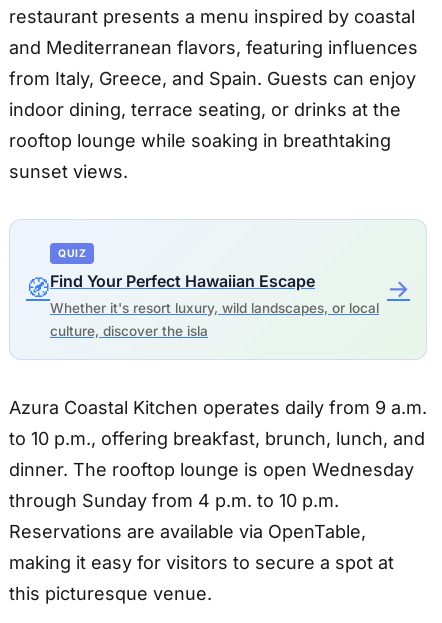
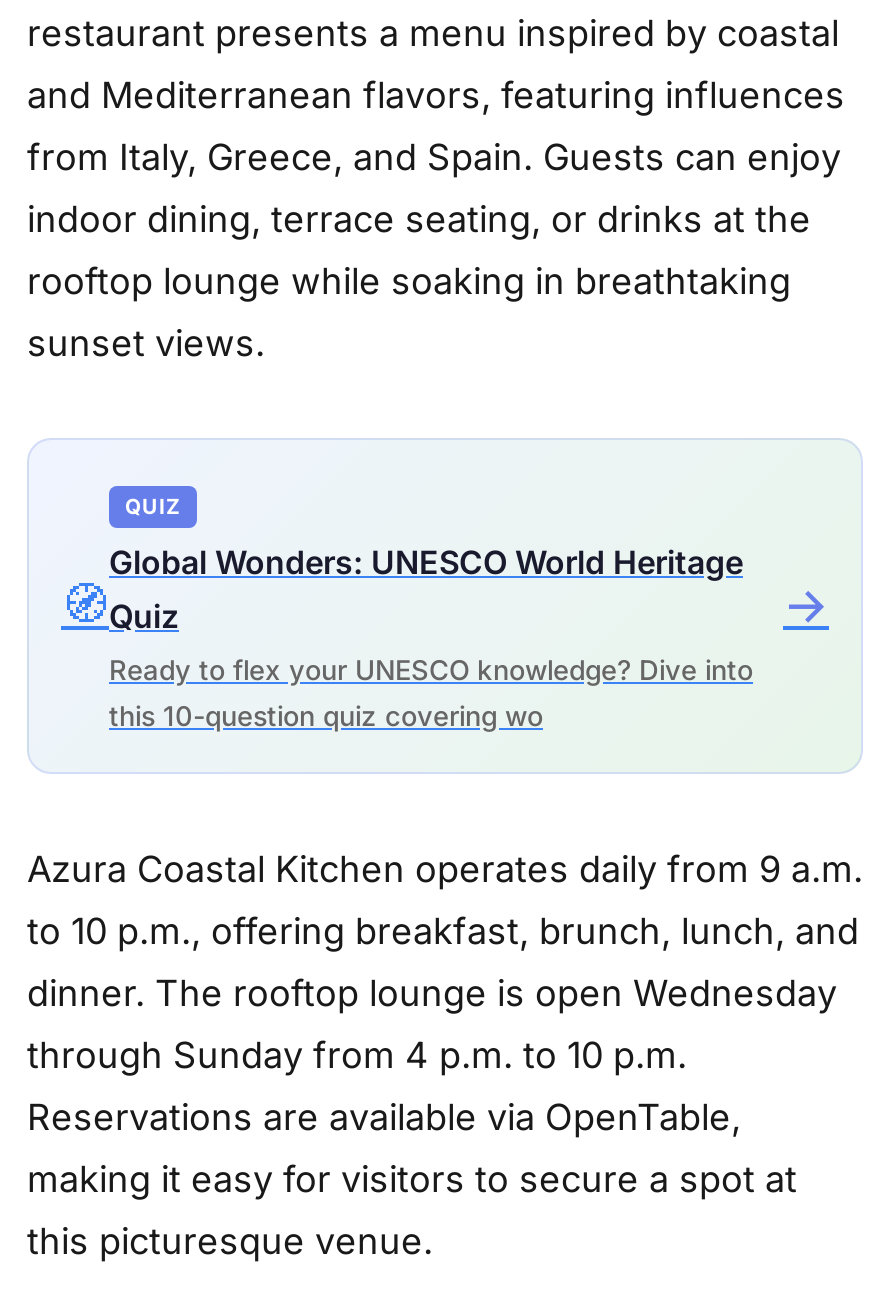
- Find Your Perfect Hawaiian Escape
- Whether it's resort luxury, wild landscapes, or local
- culture, discover the isla
+ Global Wonders: UNESCO World Heritage
+ Quiz
+ Ready to flex your UNESCO knowledge? Dive into
+ this 10-question quiz covering wo
